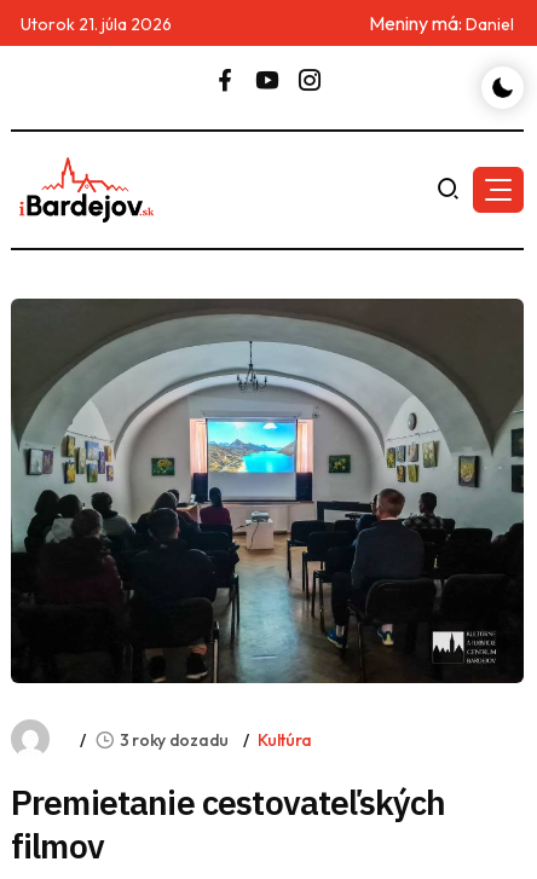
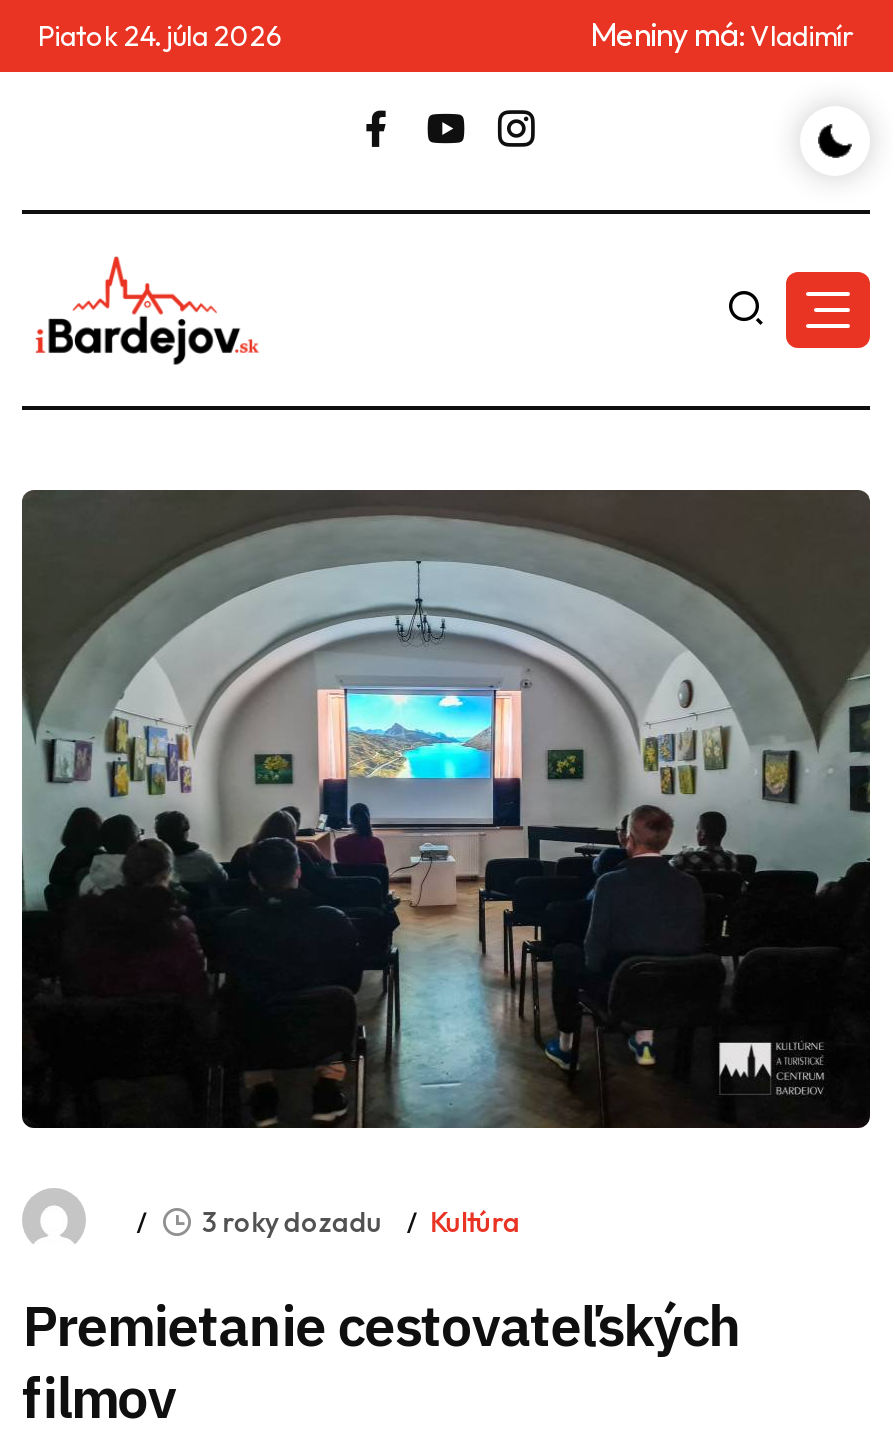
- Utorok 21. júla 2026
+ Piatok 24. júla 2026

- Meniny má: Daniel
+ Meniny má: Vladimír
